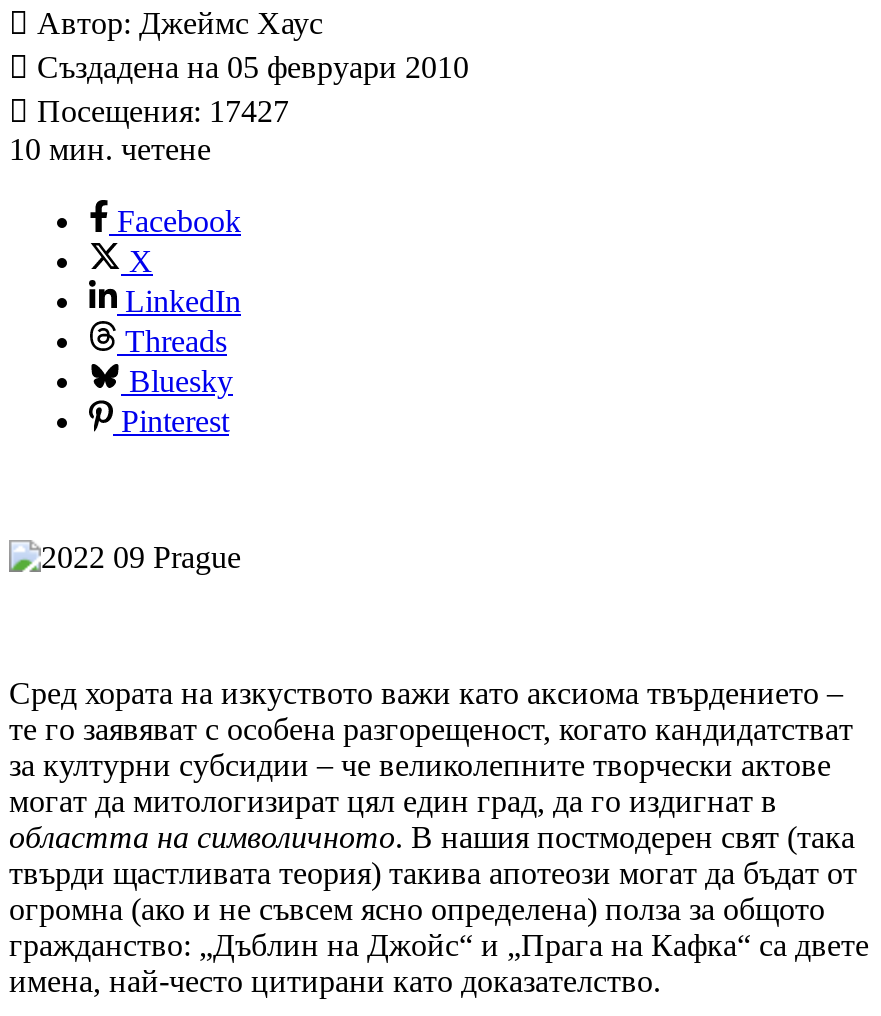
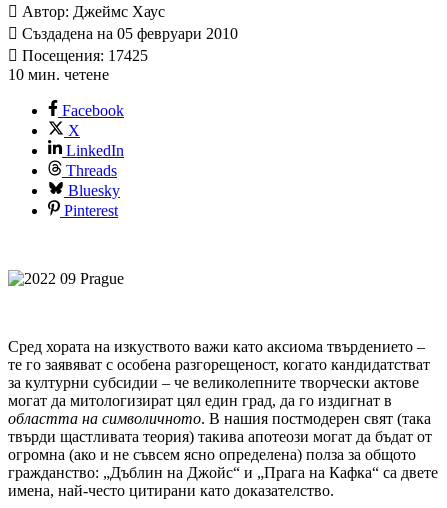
- Посещения: 17427
+ Посещения: 17425
